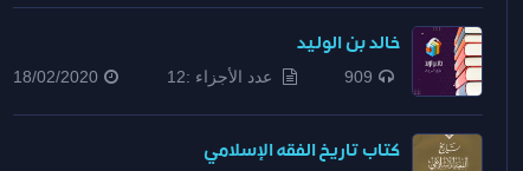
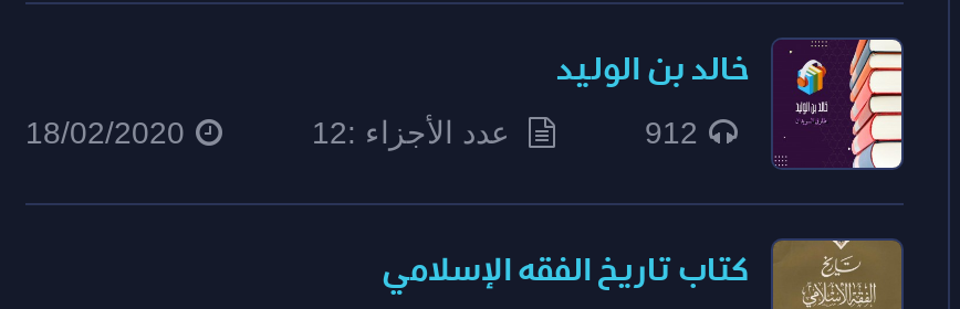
- 909
+ 912
